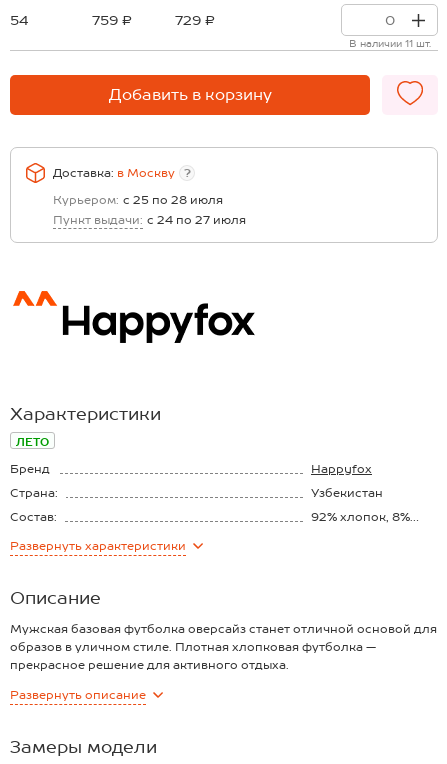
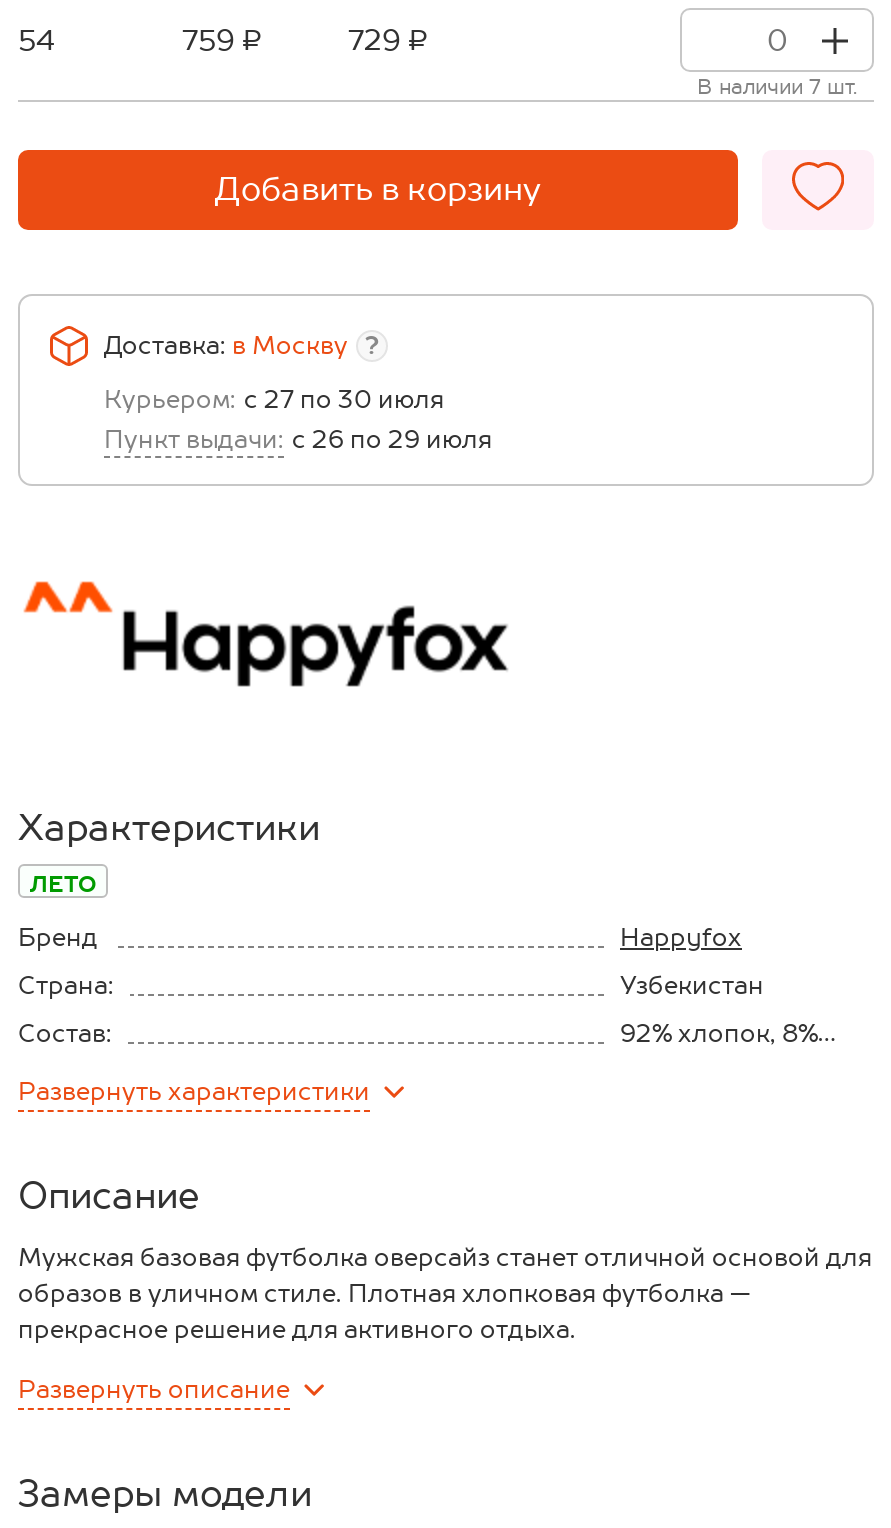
- В наличии 11 шт.
+ В наличии 7 шт.

- Курьером: с 25 по 28 июля
+ Курьером: с 27 по 30 июля

- Пункт выдачи: с 24 по 27 июля
+ Пункт выдачи: с 26 по 29 июля
